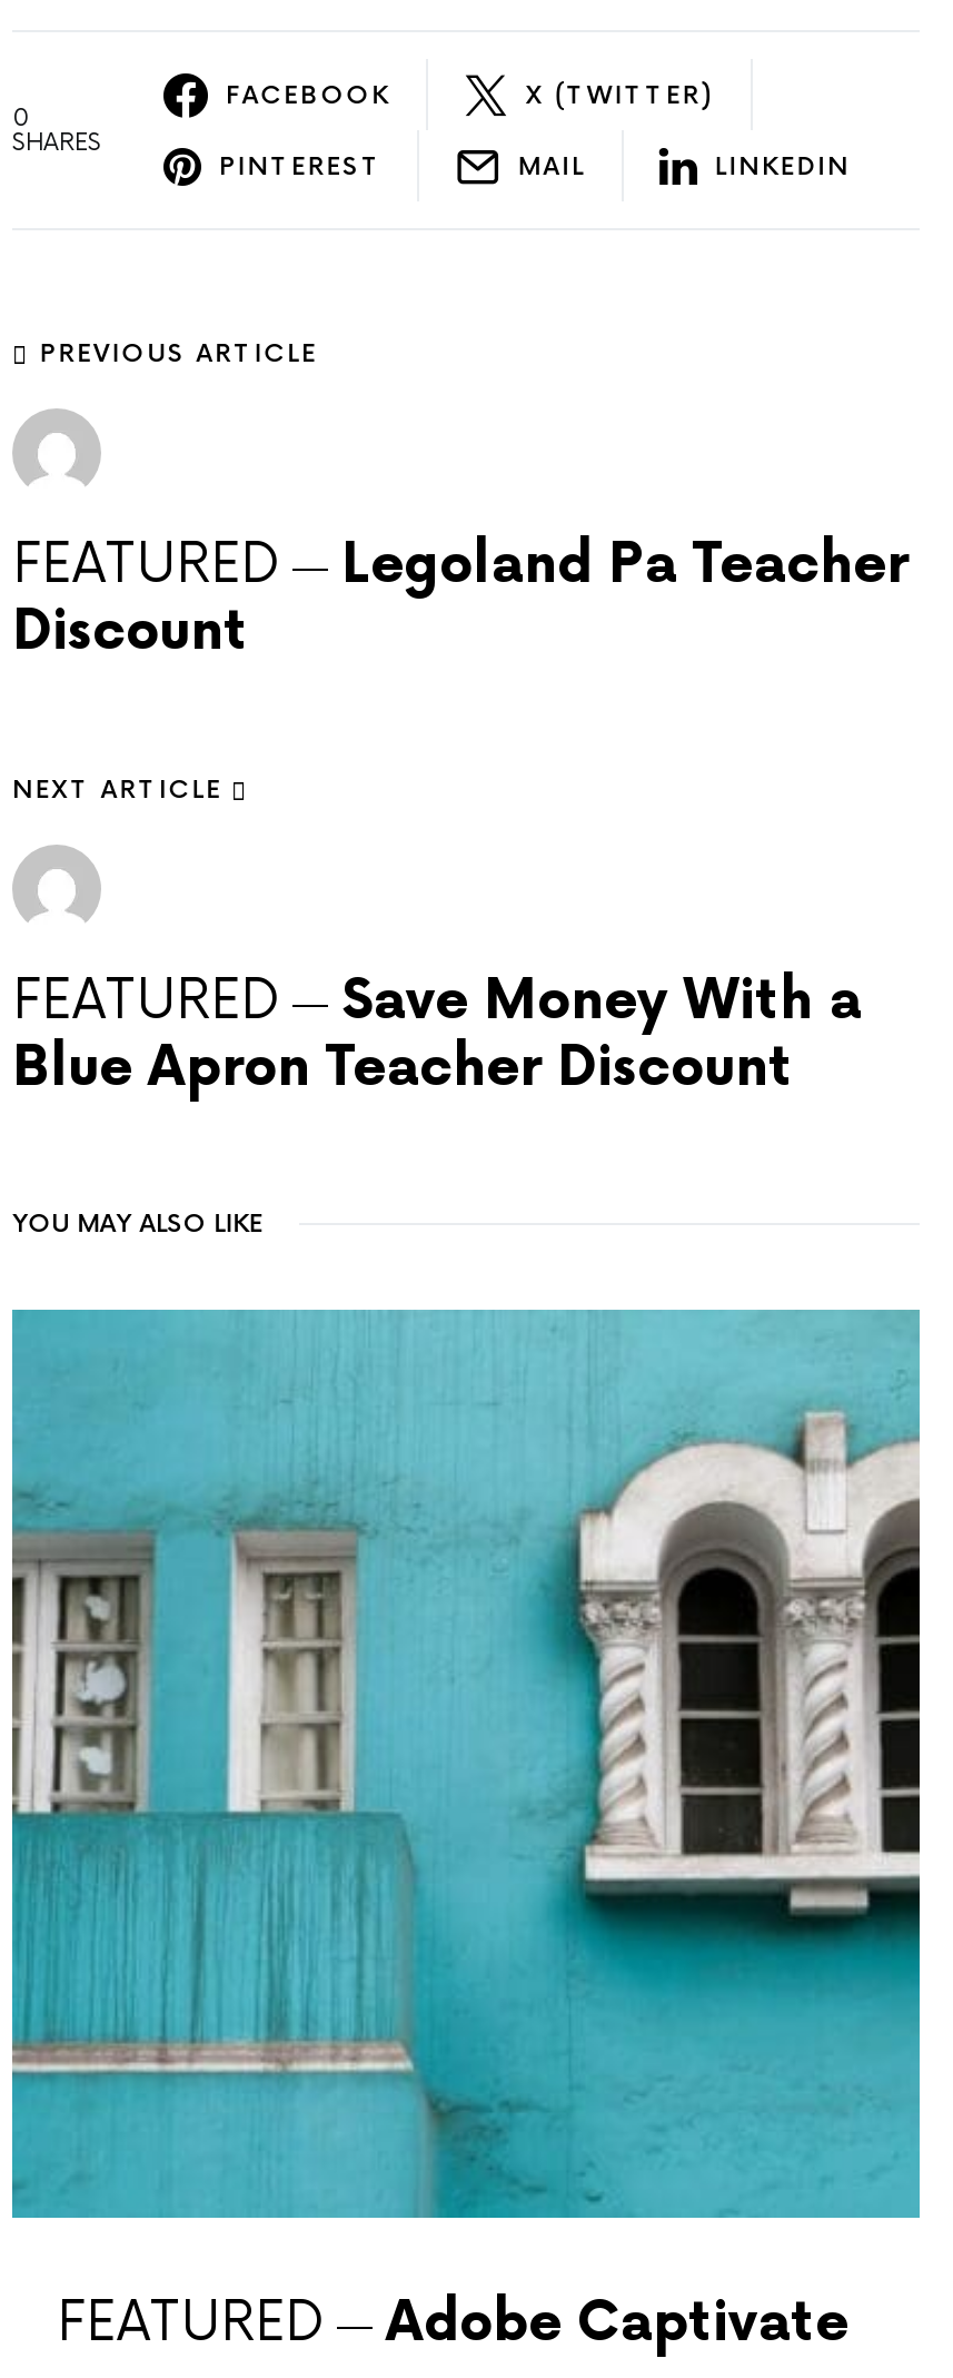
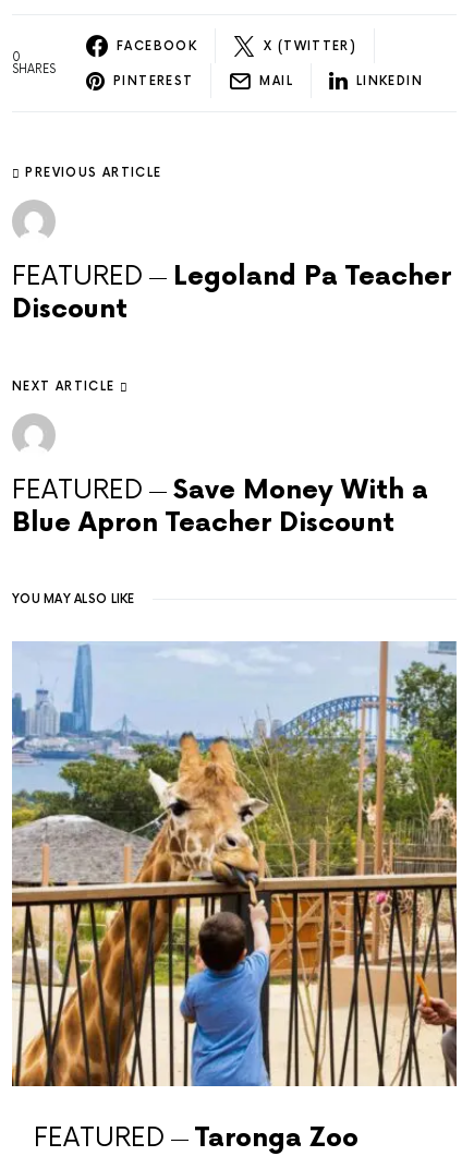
- [image]
- Adobe Captivate
+ [image]
+ Taronga Zoo
